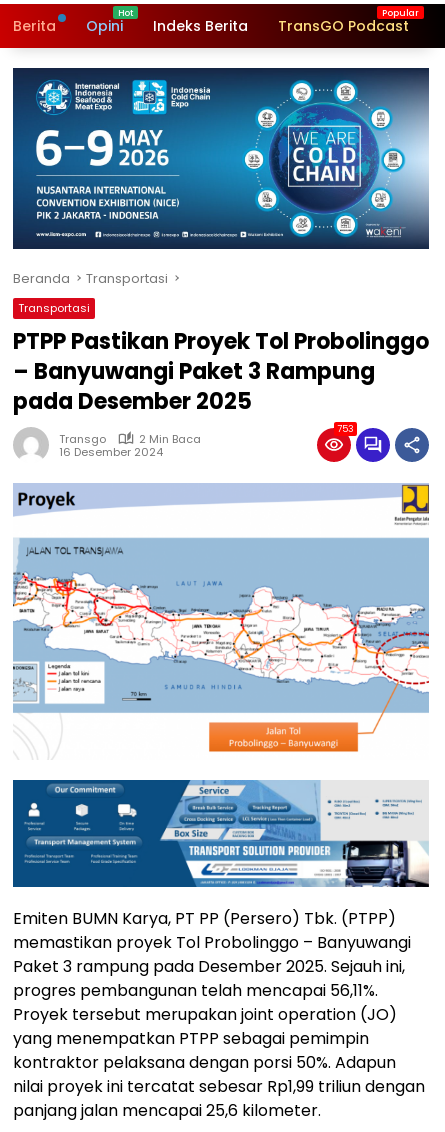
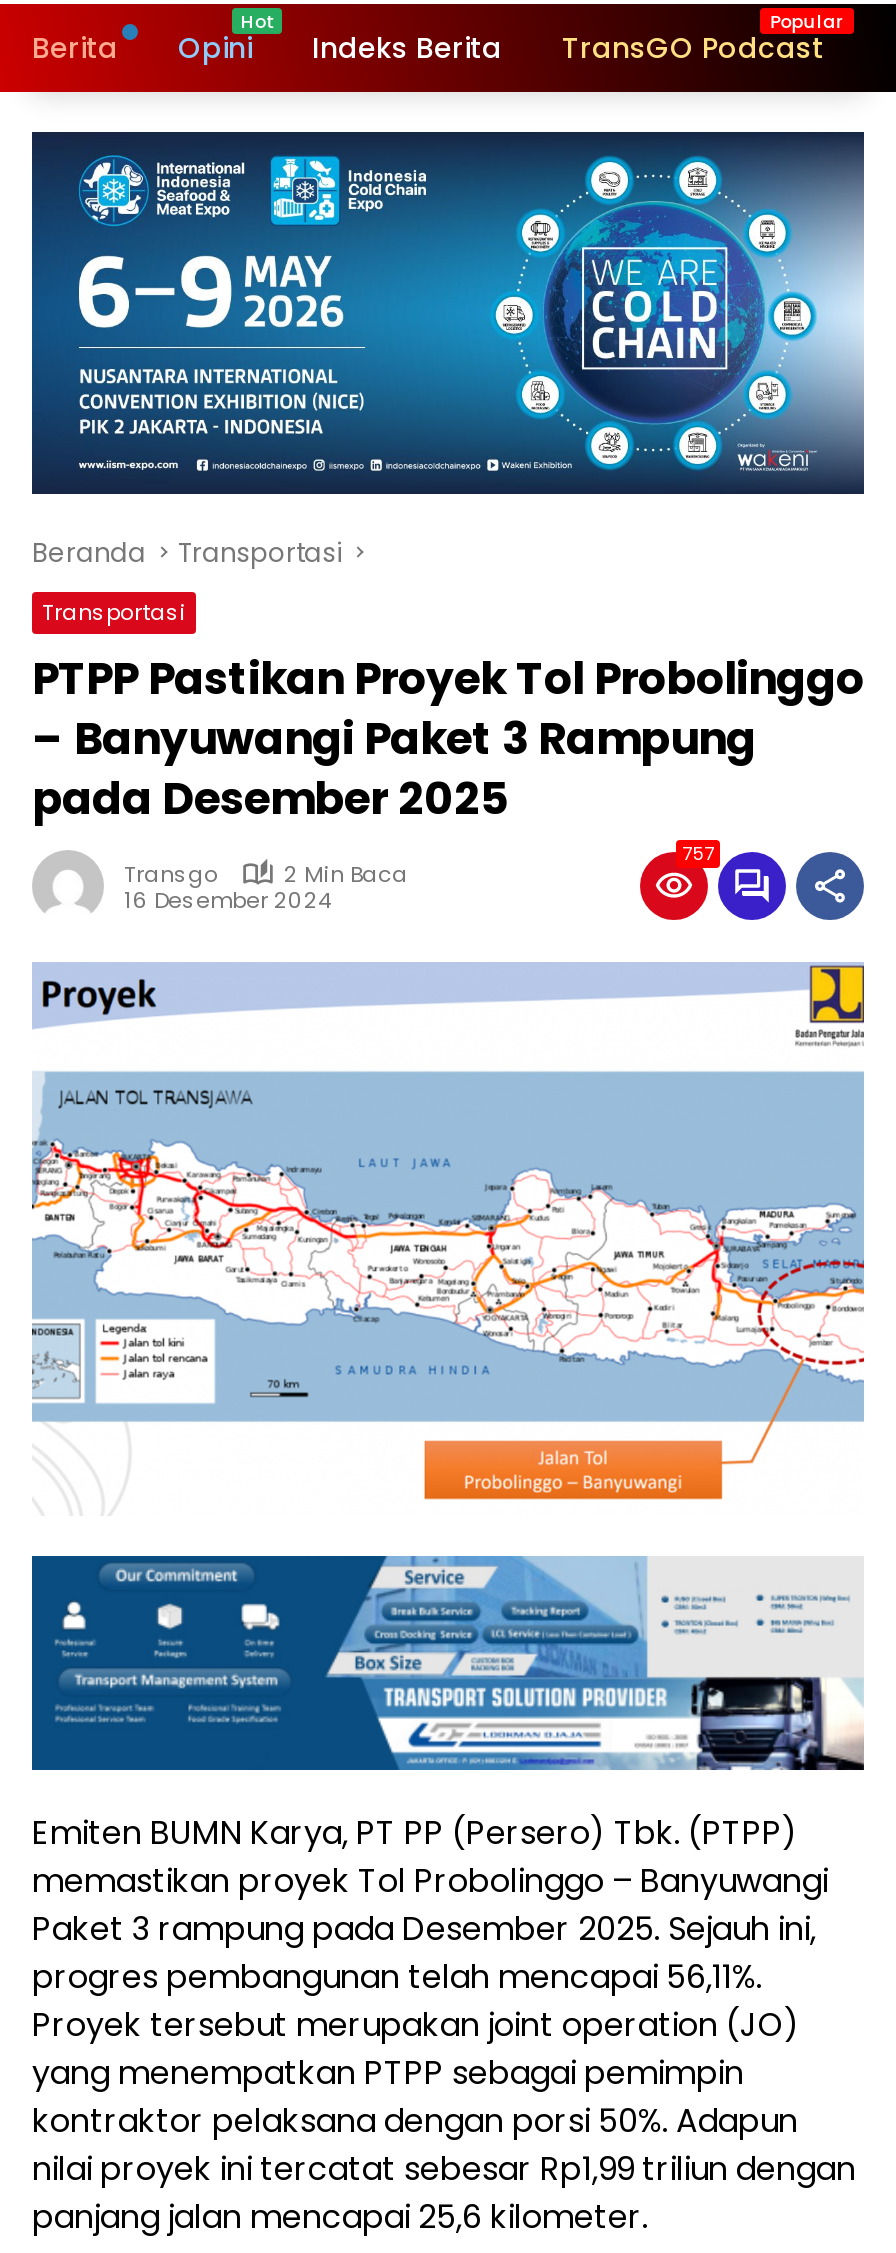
- 753
+ 757
